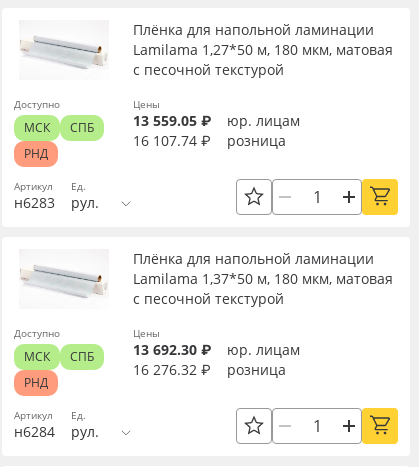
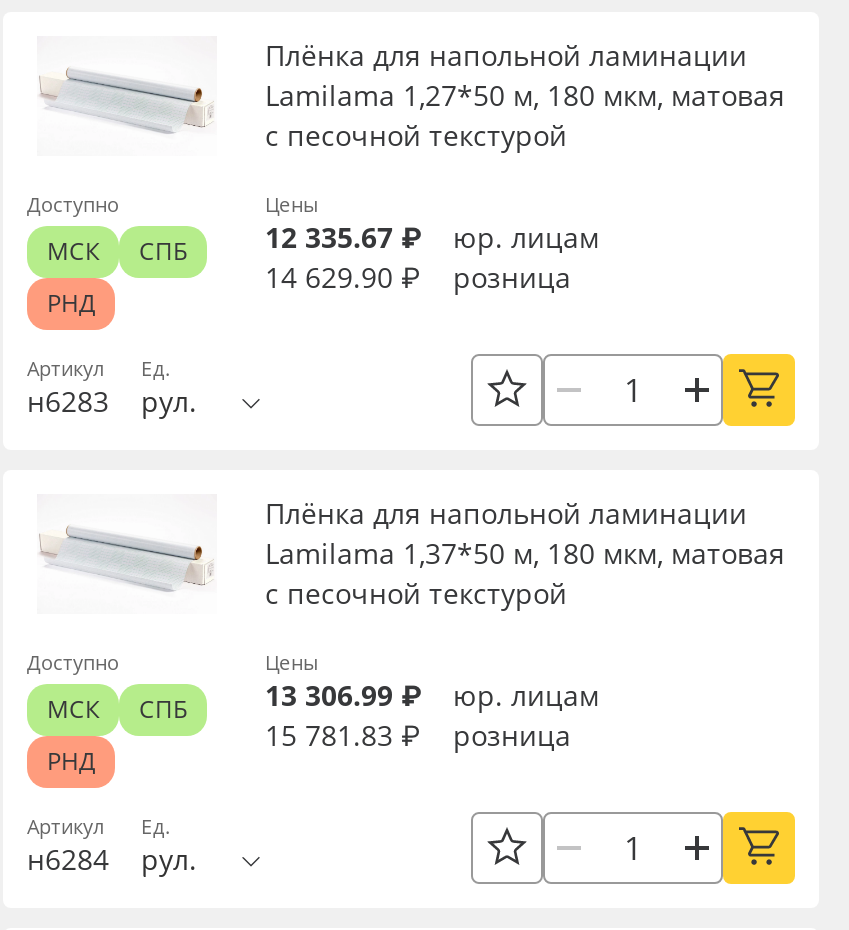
- 13 559.05 ₽ юр. лицам
+ 12 335.67 ₽ юр. лицам

- 16 107.74 ₽ розница
+ 14 629.90 ₽ розница

- 13 692.30 ₽ юр. лицам
+ 13 306.99 ₽ юр. лицам

- 16 276.32 ₽ розница
+ 15 781.83 ₽ розница
